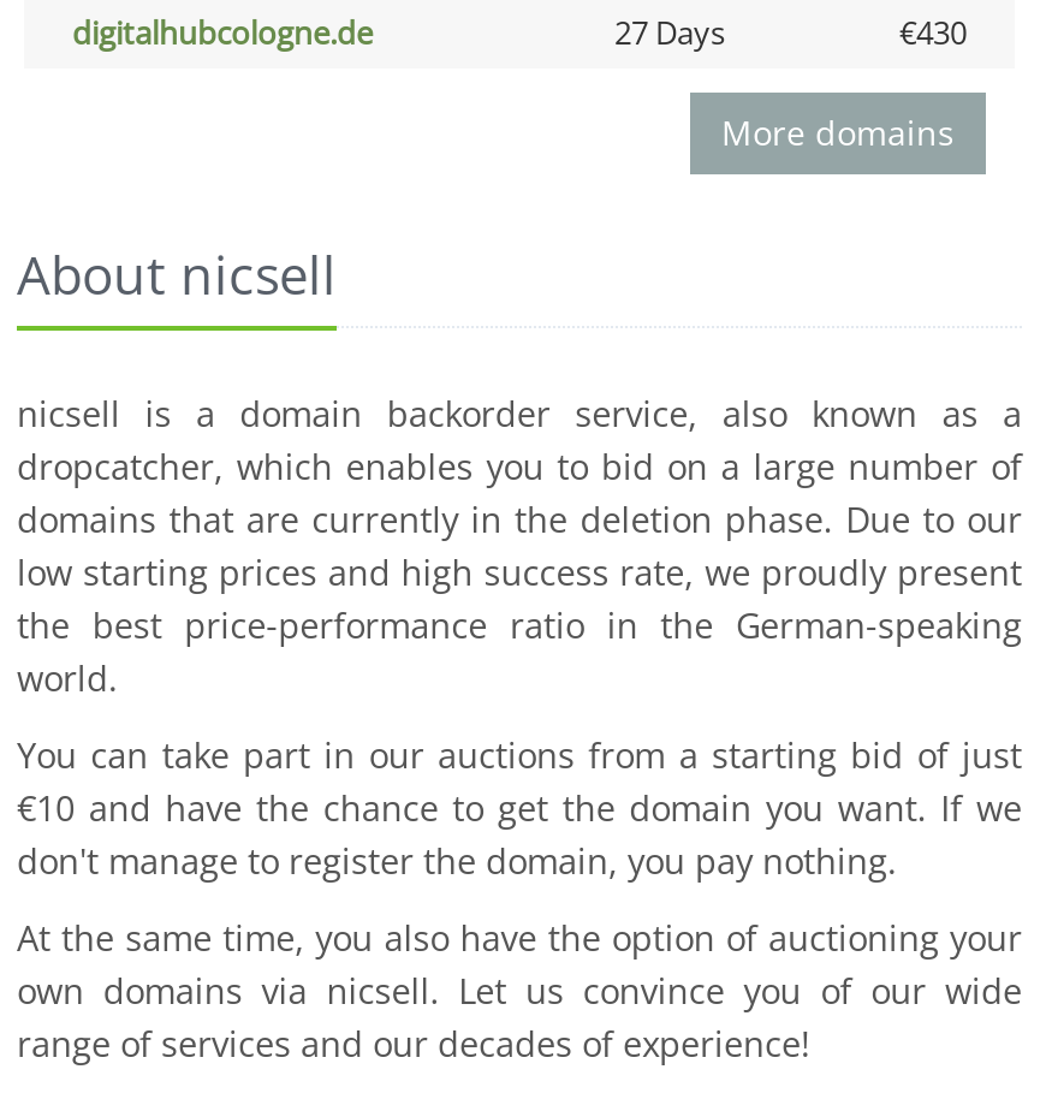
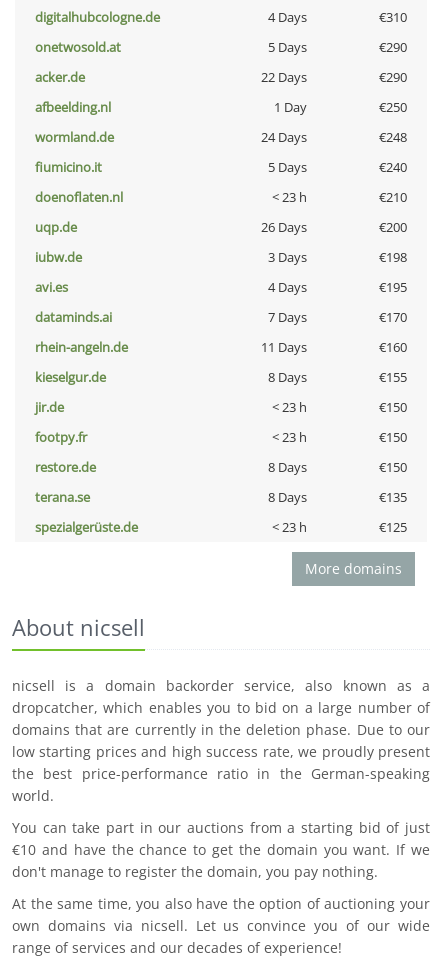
- 27 Days
- €430
+ 4 Days
+ €310
+ onetwosold.at
+ 5 Days
+ €290
+ acker.de
+ 22 Days
+ €290
+ afbeelding.nl
+ 1 Day
+ €250
+ wormland.de
+ 24 Days
+ €248
+ fiumicino.it
+ 5 Days
+ €240
+ doenoflaten.nl
+ < 23 h
+ €210
+ uqp.de
+ 26 Days
+ €200
+ iubw.de
+ 3 Days
+ €198
+ avi.es
+ 4 Days
+ €195
+ dataminds.ai
+ 7 Days
+ €170
+ rhein-angeln.de
+ 11 Days
+ €160
+ kieselgur.de
+ 8 Days
+ €155
+ jir.de
+ < 23 h
+ €150
+ footpy.fr
+ < 23 h
+ €150
+ restore.de
+ 8 Days
+ €150
+ terana.se
+ 8 Days
+ €135
+ spezialgerüste.de
+ < 23 h
+ €125
